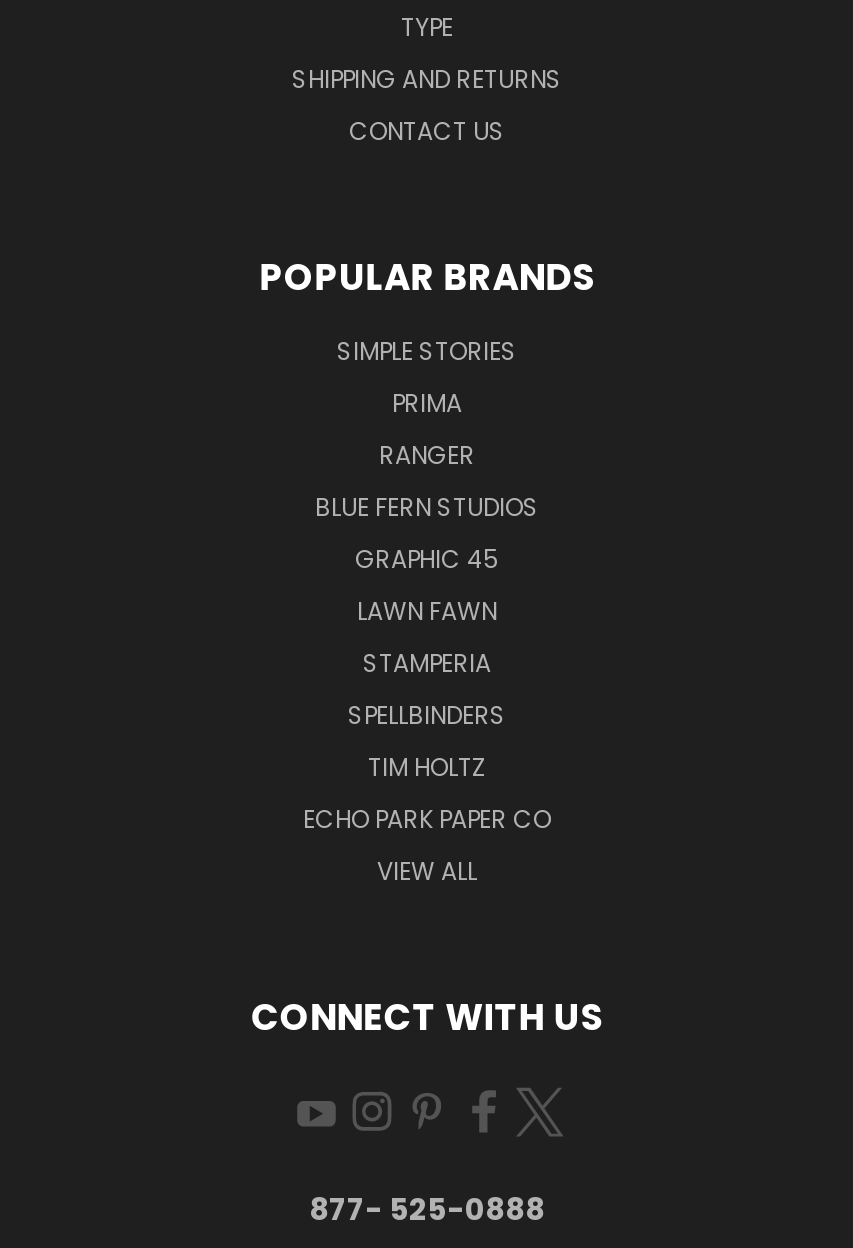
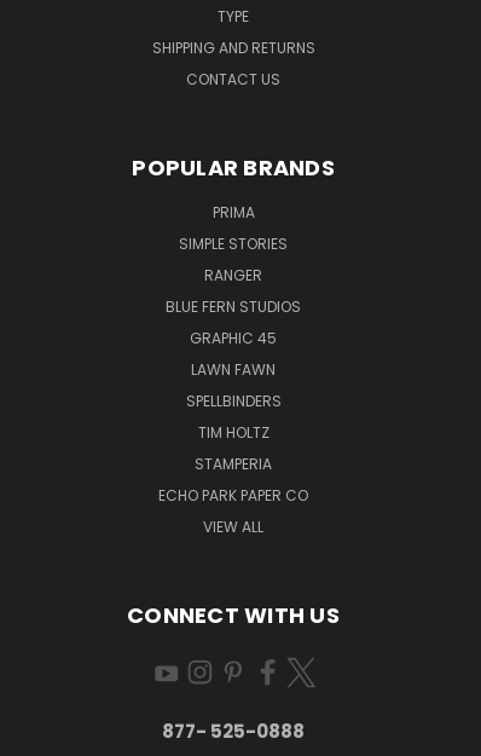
moved down: SIMPLE STORIES

moved up: PRIMA

moved down: STAMPERIA

moved up: SPELLBINDERS | TIM HOLTZ
